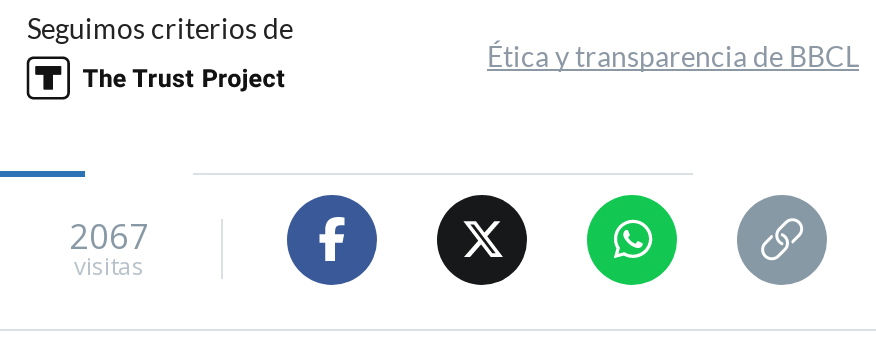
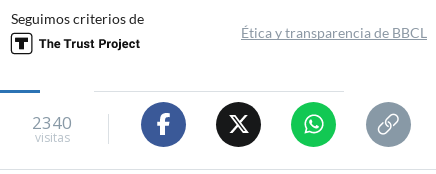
- 2067
+ 2340
